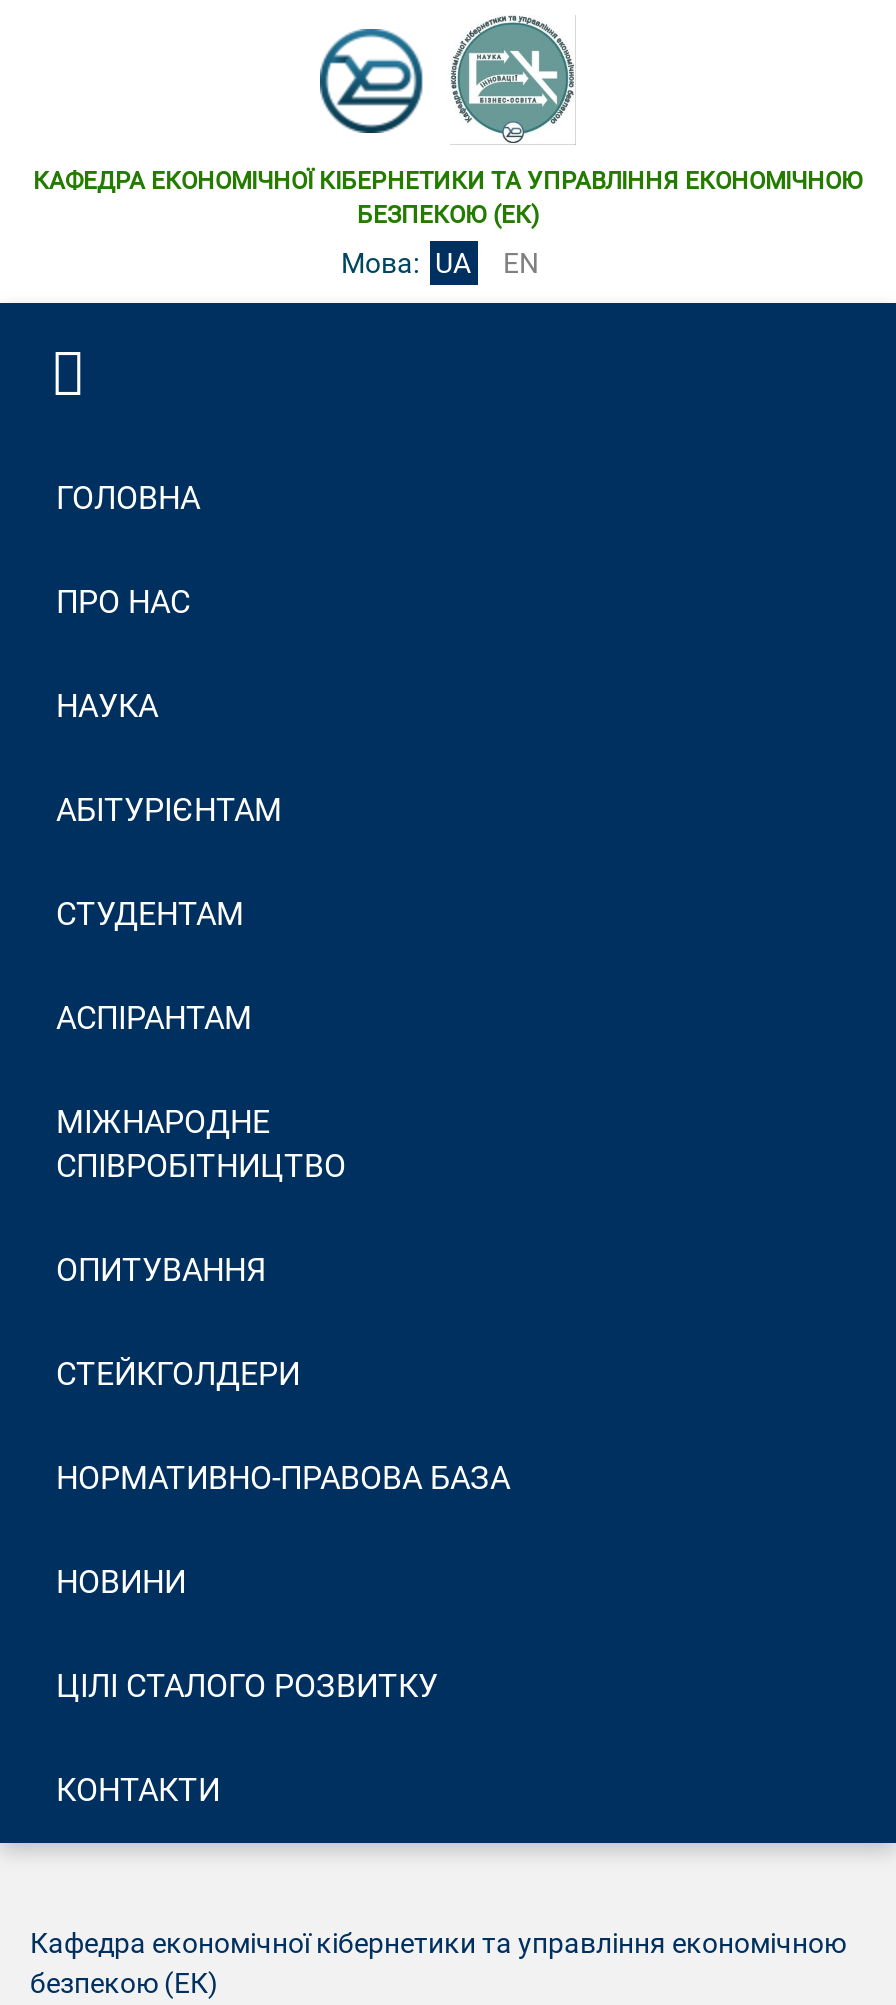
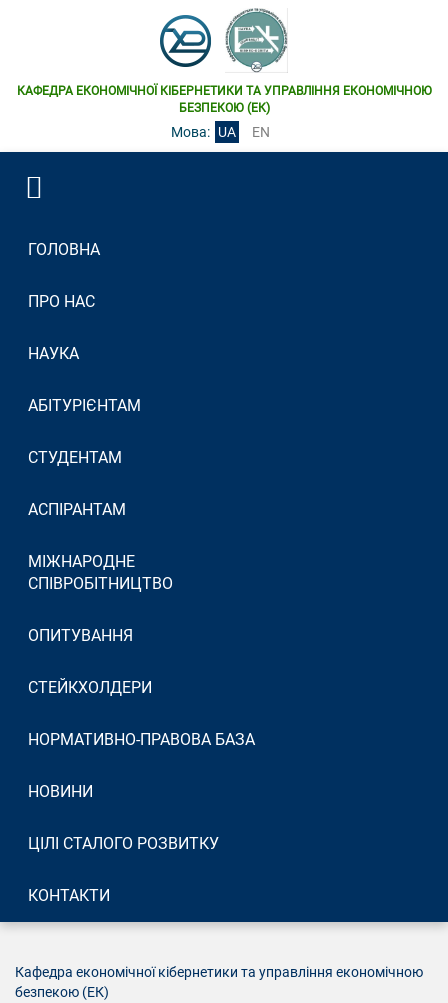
- СТЕЙКГОЛДЕРИ
+ СТЕЙКХОЛДЕРИ
